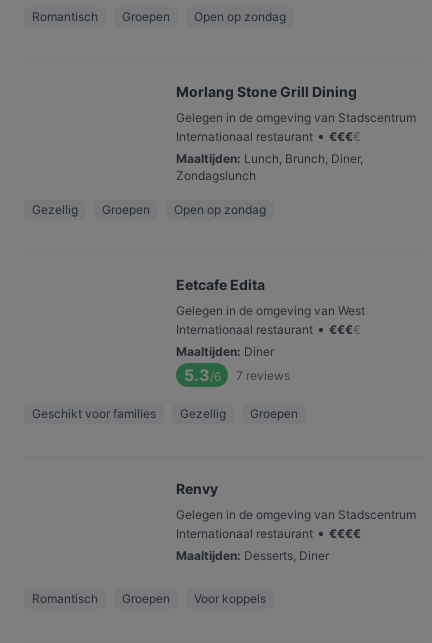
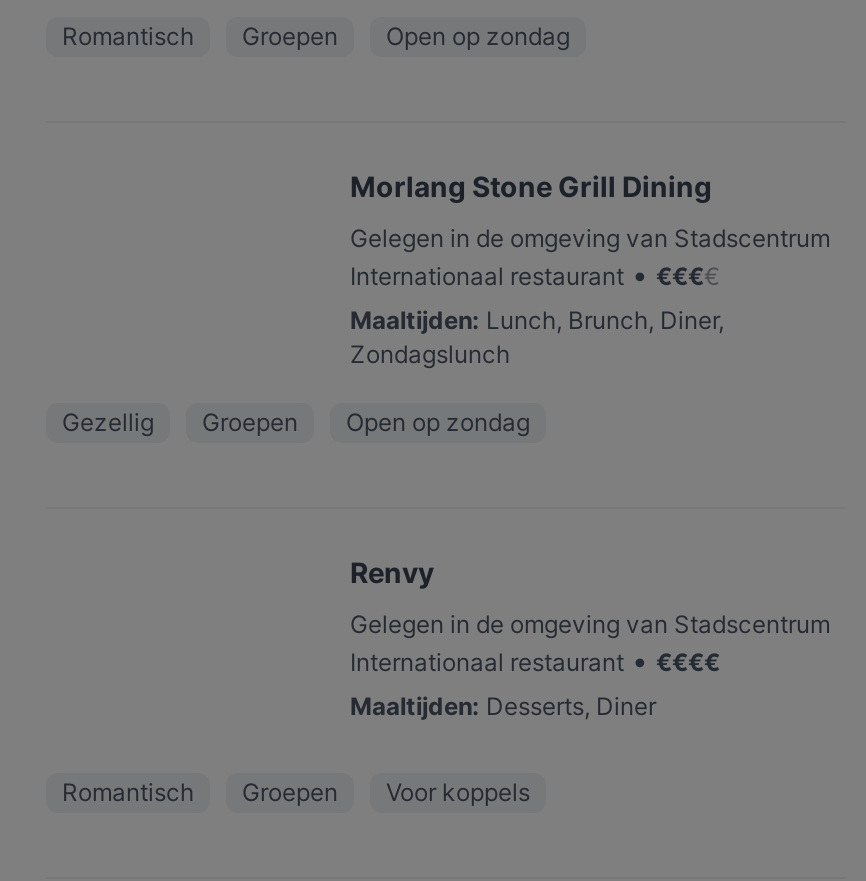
- Eetcafe Edita
- Gelegen in de omgeving van West
- Internationaal restaurant • €€€€
- Maaltijden: Diner
- 5.3/6
- 7 reviews
- Geschikt voor families
- Gezellig
- Groepen
